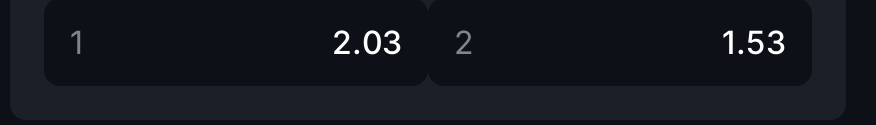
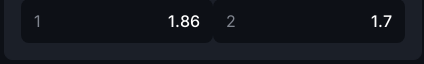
- 2.03 2
+ 1.86 2

- 1.53
+ 1.7
